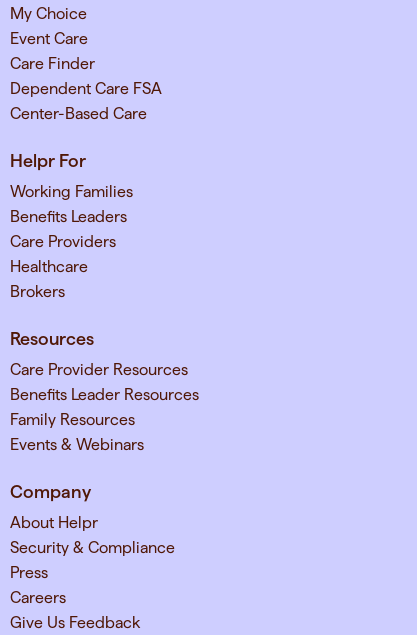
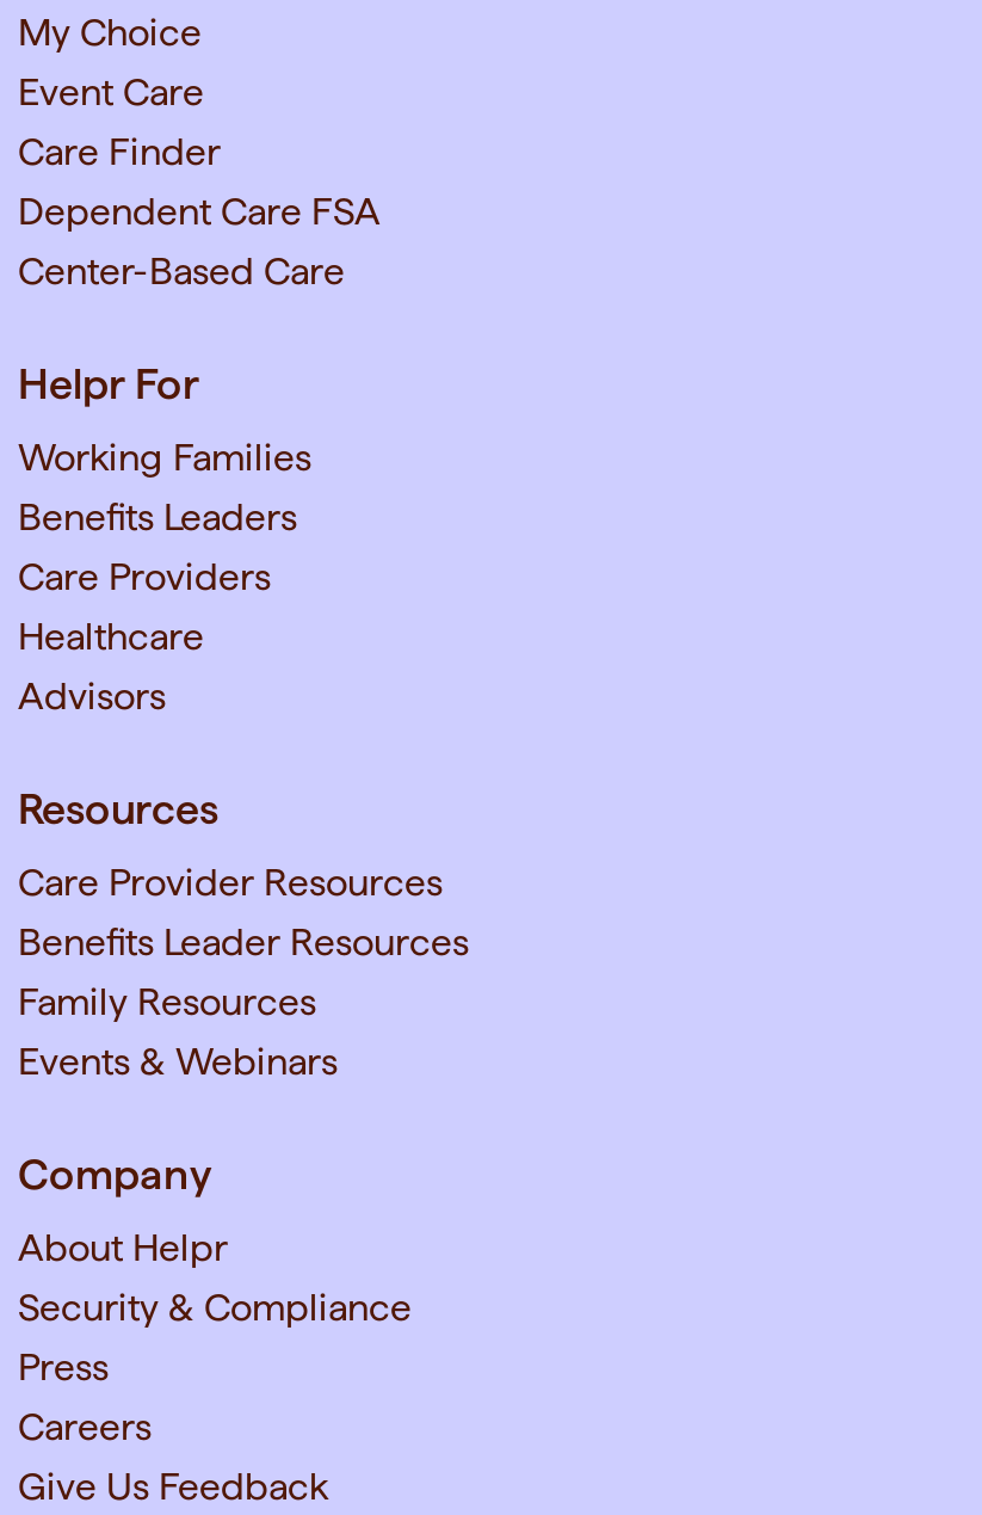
- Brokers
+ Advisors
